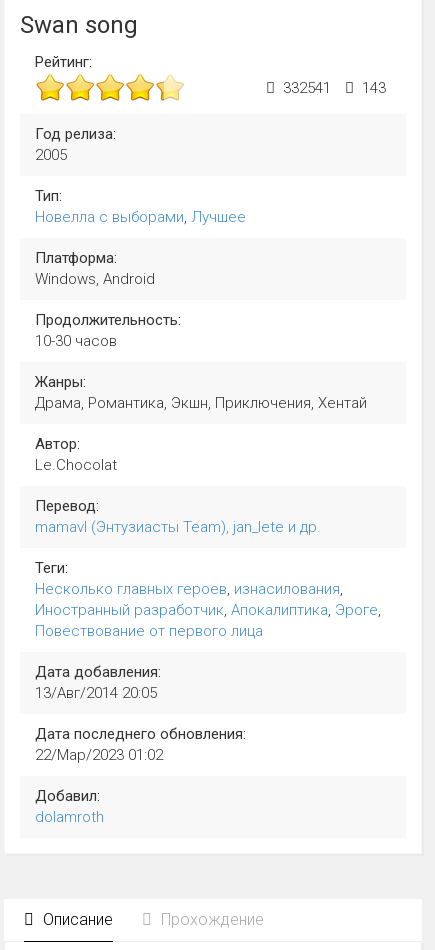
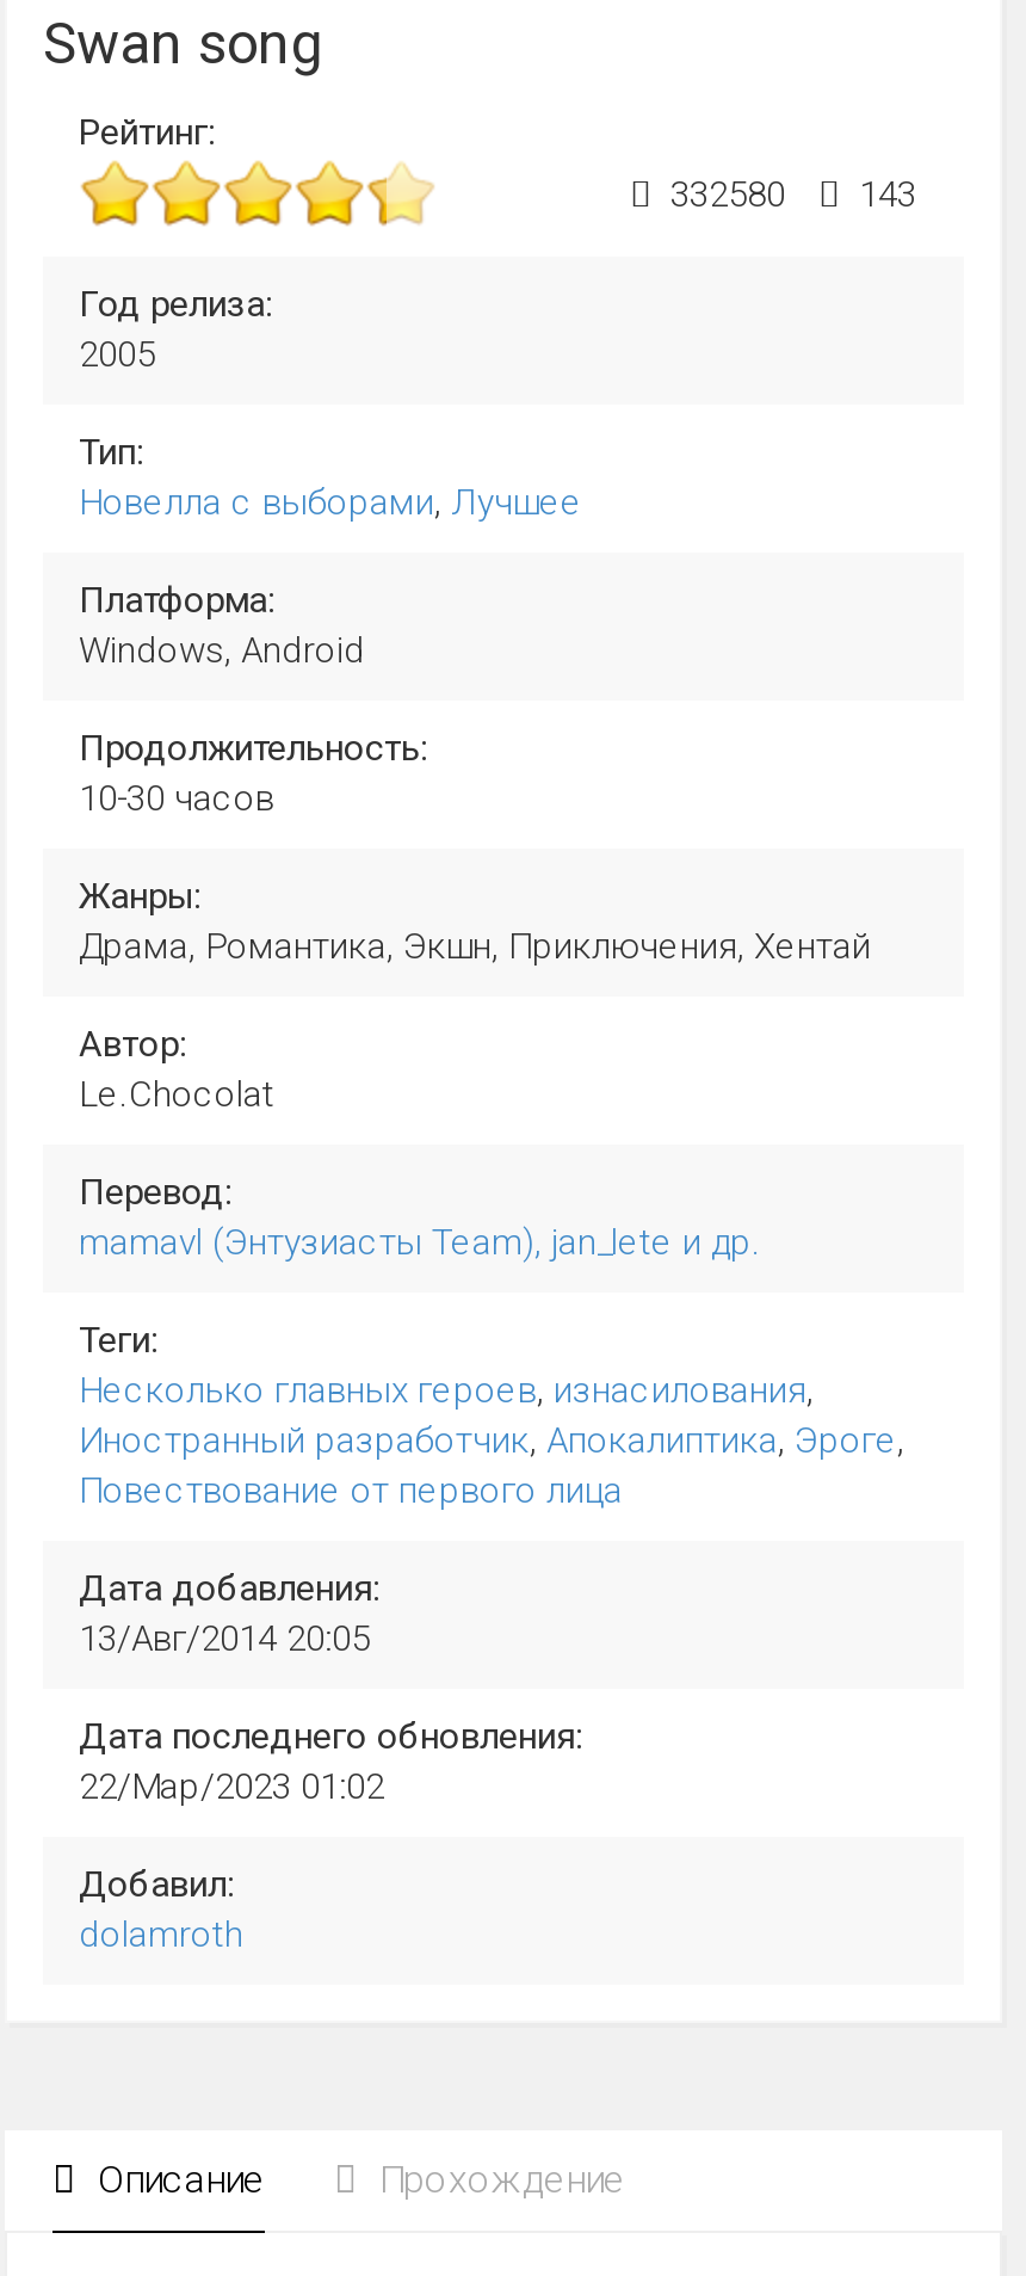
- 332541 143
+ 332580 143
